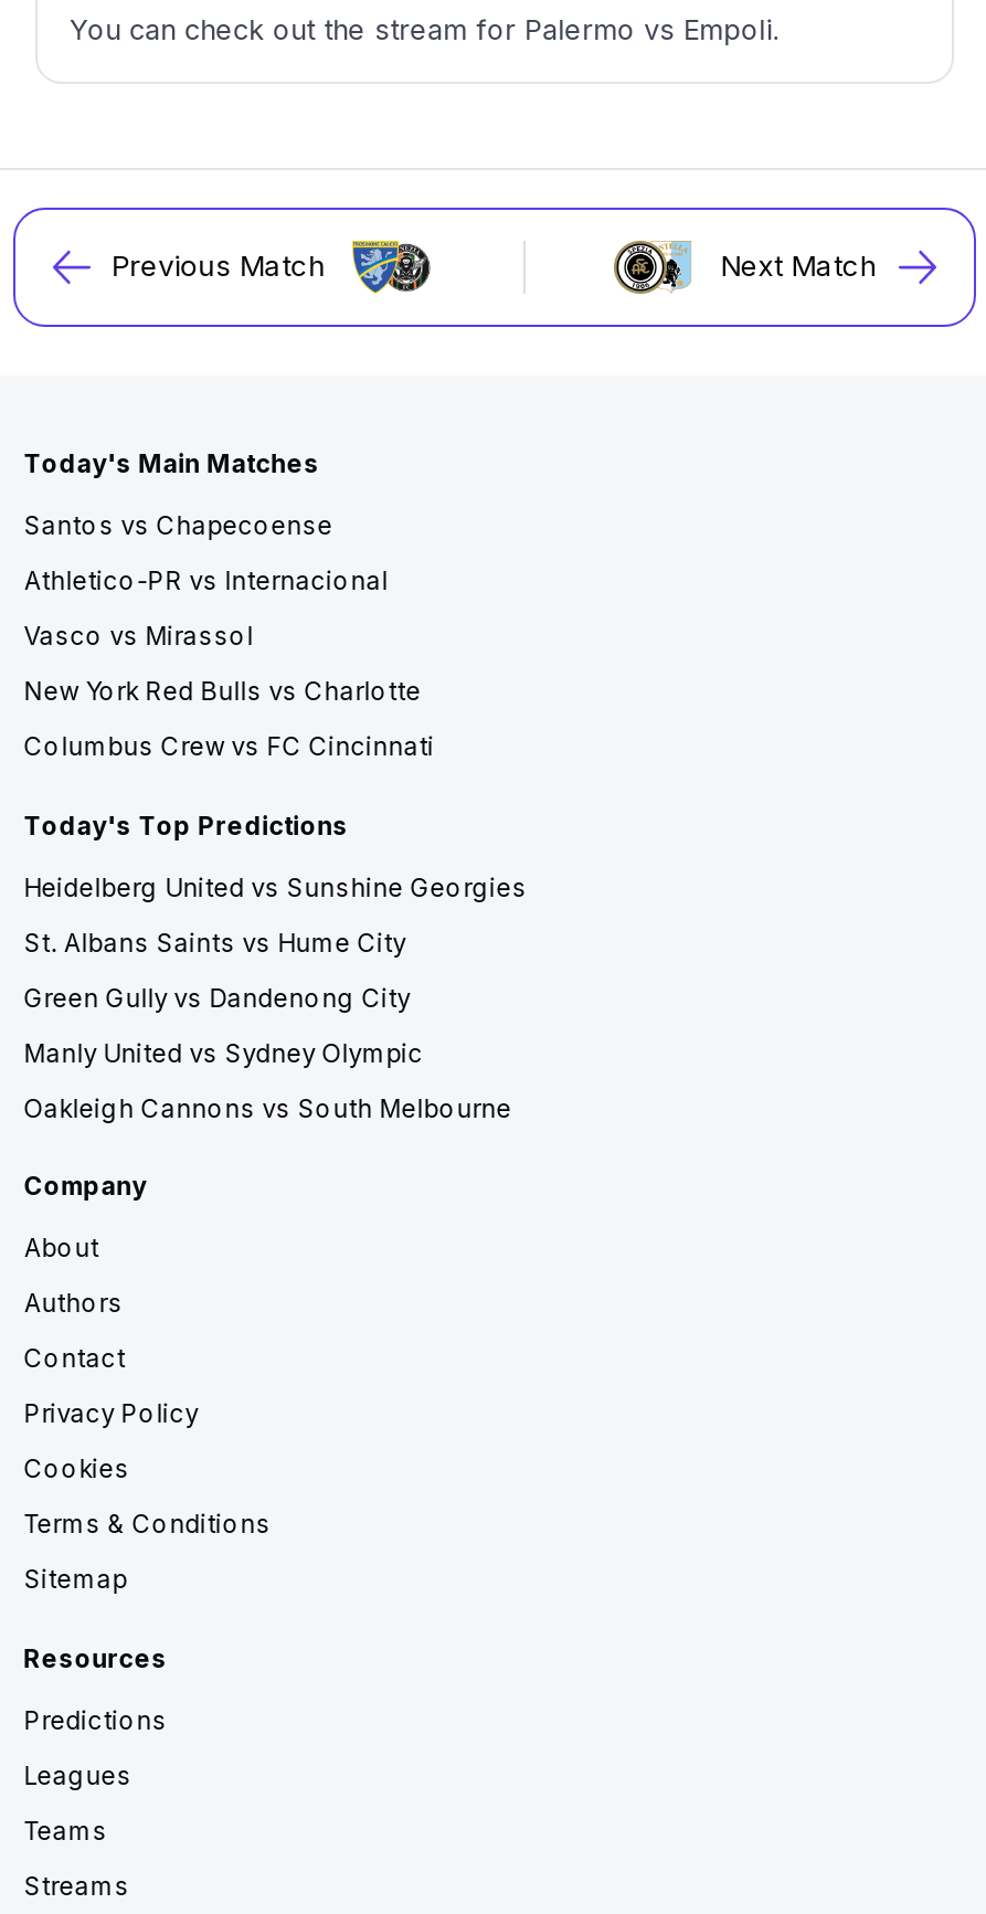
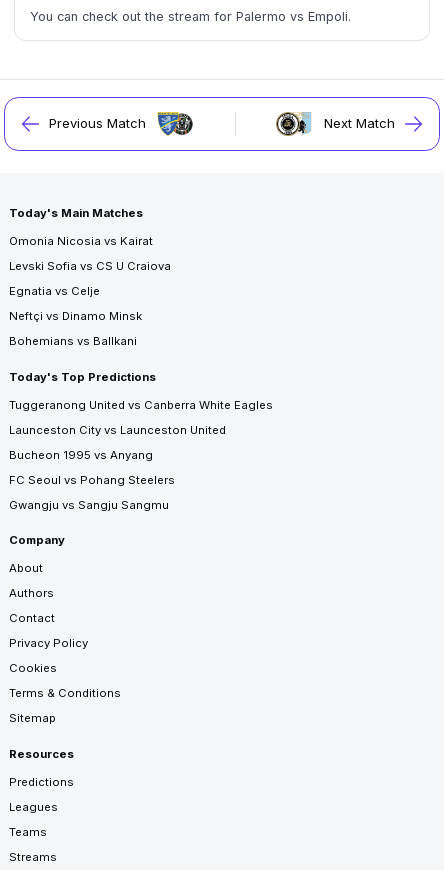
- Santos vs Chapecoense
+ Omonia Nicosia vs Kairat

- Athletico-PR vs Internacional
+ Levski Sofia vs CS U Craiova

- Vasco vs Mirassol
+ Egnatia vs Celje

- New York Red Bulls vs Charlotte
+ Neftçi vs Dinamo Minsk

- Columbus Crew vs FC Cincinnati
+ Bohemians vs Ballkani

- Heidelberg United vs Sunshine Georgies
+ Tuggeranong United vs Canberra White Eagles

- St. Albans Saints vs Hume City
+ Launceston City vs Launceston United

- Green Gully vs Dandenong City
+ Bucheon 1995 vs Anyang

- Manly United vs Sydney Olympic
+ FC Seoul vs Pohang Steelers

- Oakleigh Cannons vs South Melbourne
+ Gwangju vs Sangju Sangmu
